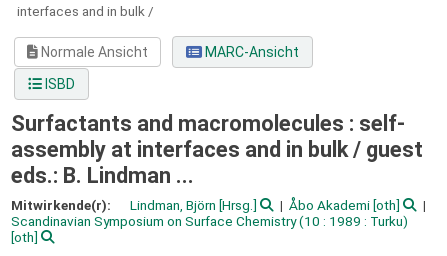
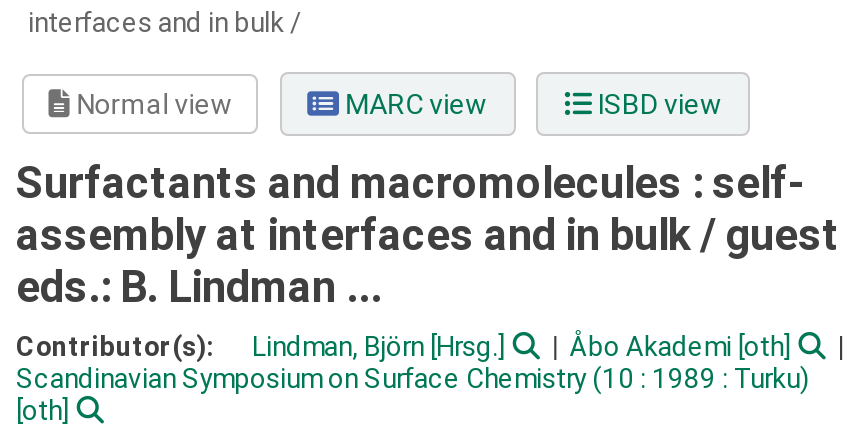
- Normale Ansicht
- MARC-Ansicht
- ISBD
+ Normal view
+ MARC view
+ ISBD view

- Mitwirkende(r):
+ Contributor(s):
